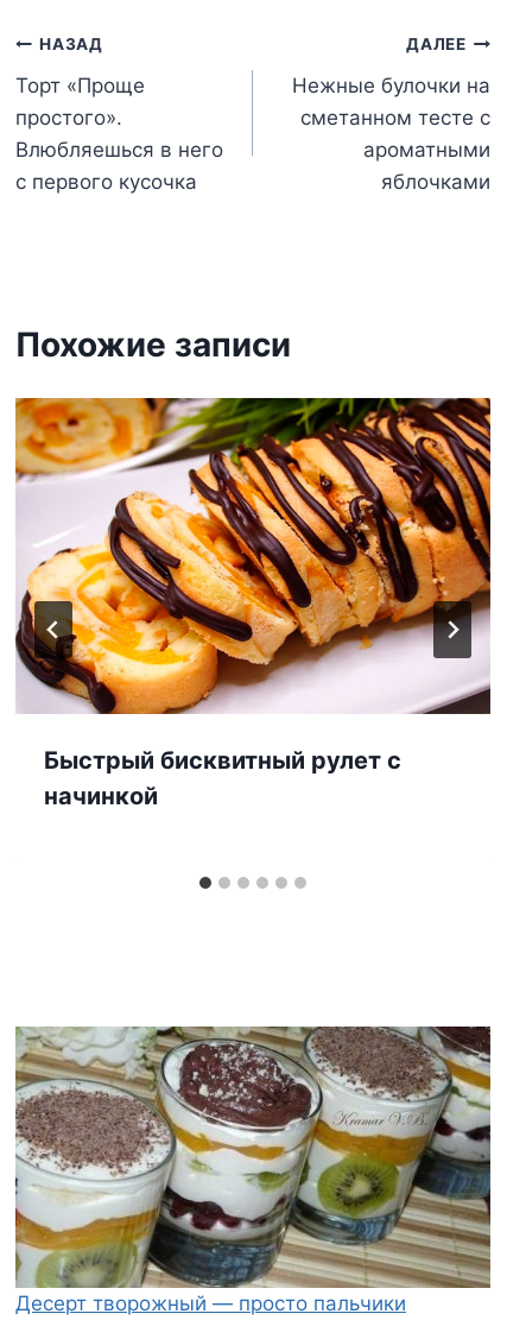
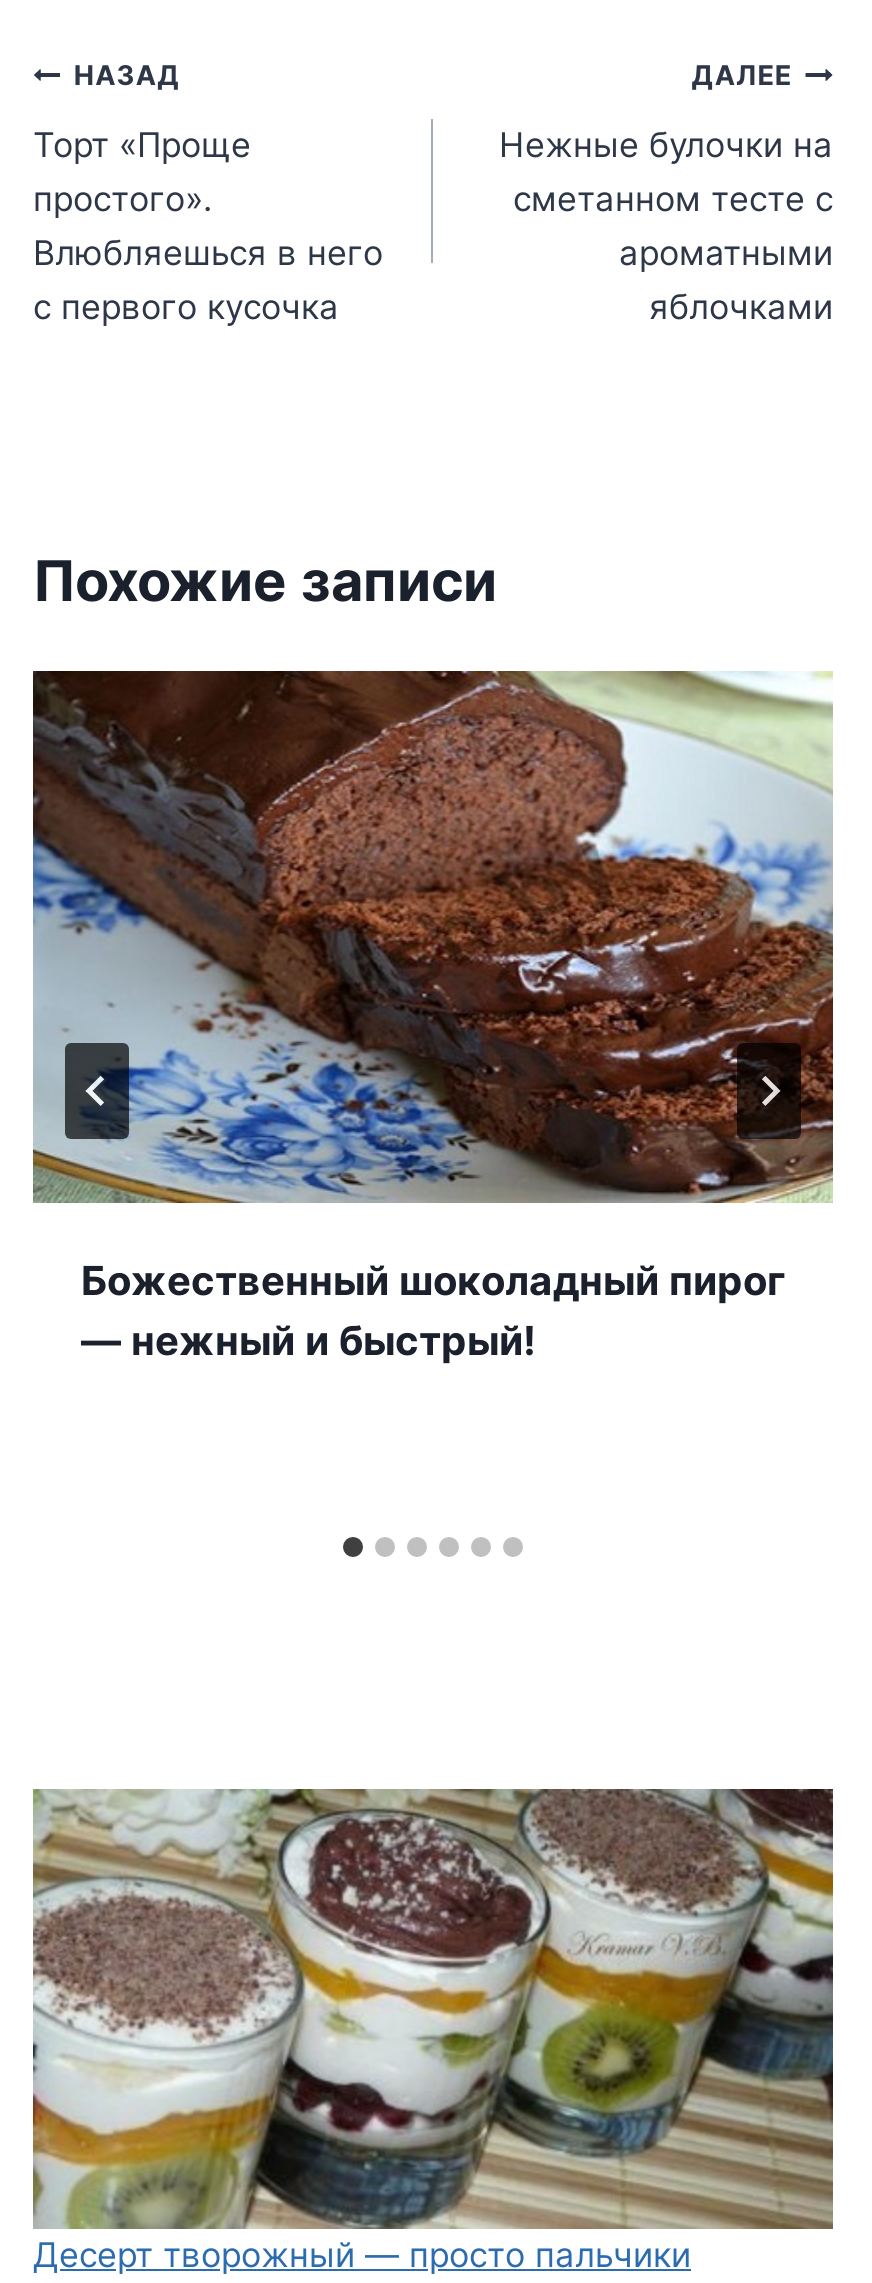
- [image]
- Быстрый бисквитный рулет с
- начинкой
+ [image]
+ Божественный шоколадный пирог
+ — нежный и быстрый!
